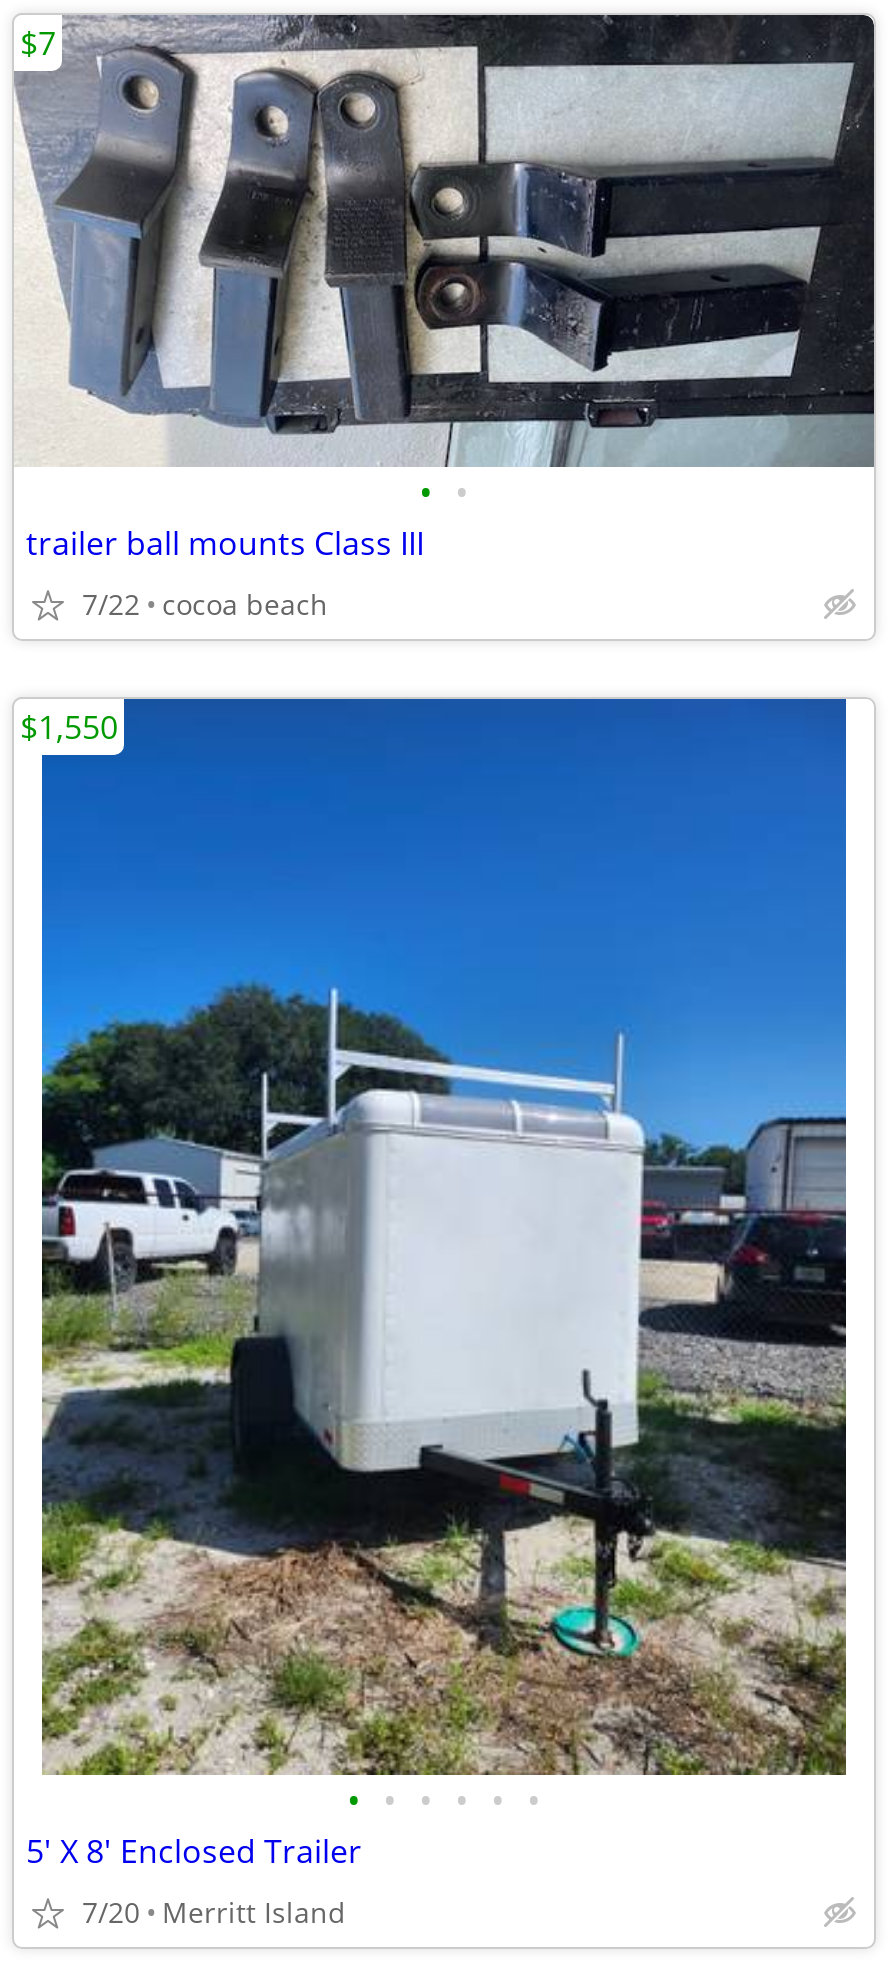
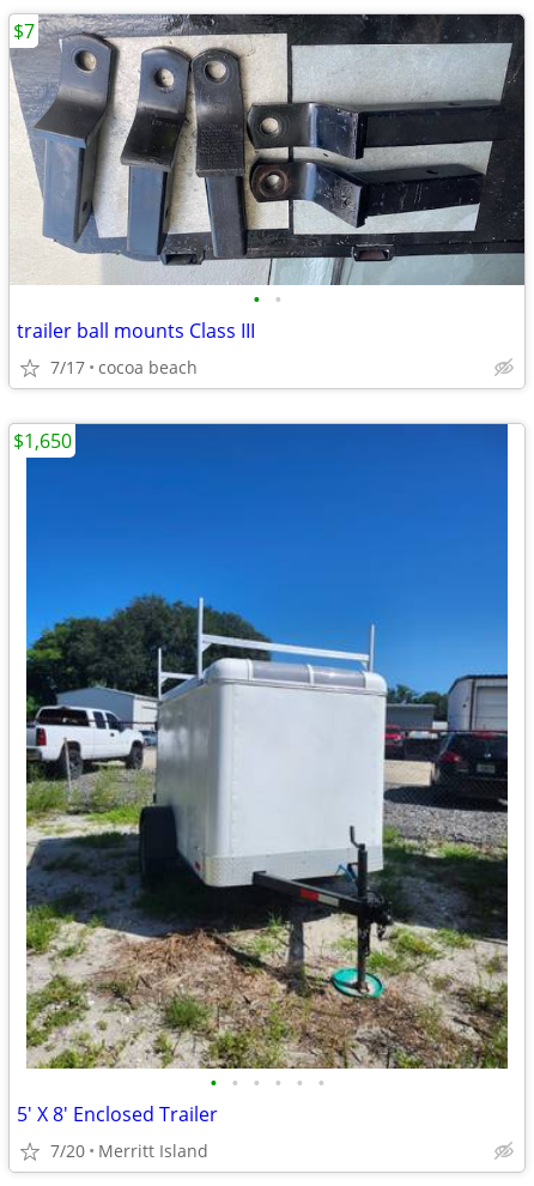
- 7/22 cocoa beach
+ 7/17 cocoa beach

- $1,550
+ $1,650
